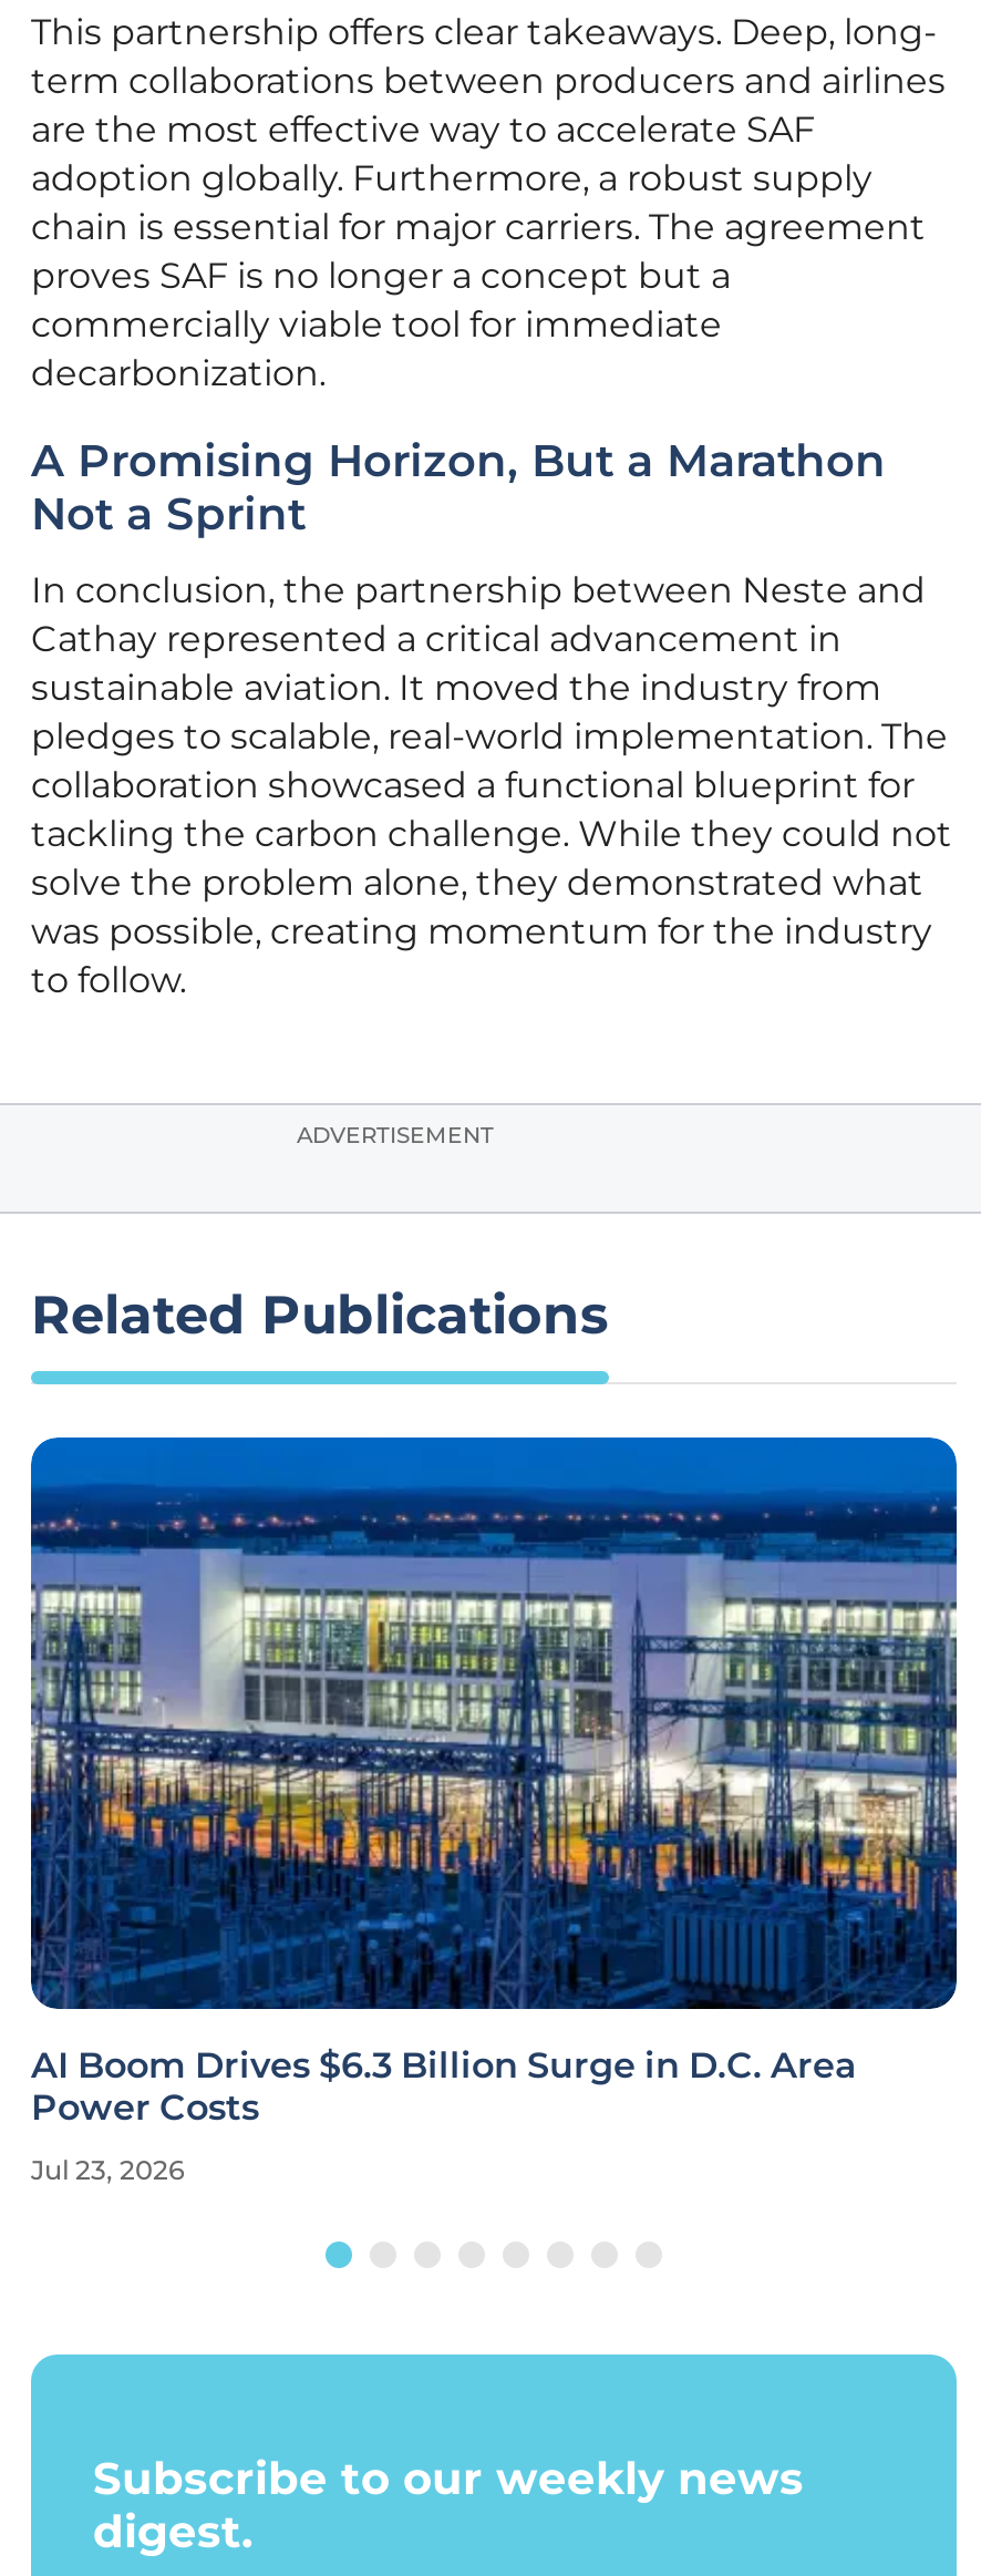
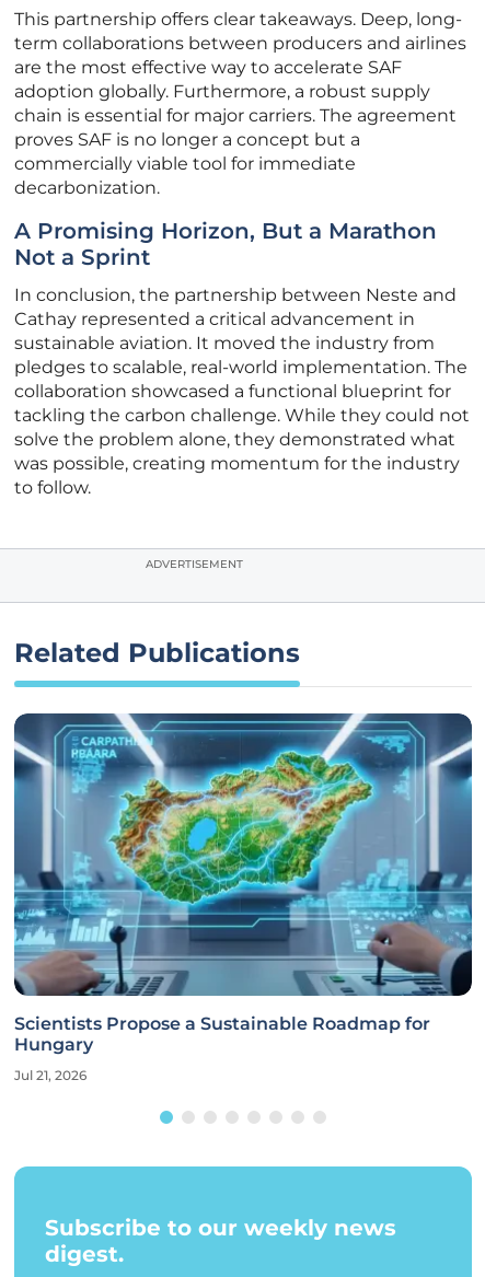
- [image]
- AI Boom Drives $6.3 Billion Surge in D.C. Area
- Power Costs
+ [image]
+ Scientists Propose a Sustainable Roadmap for
+ Hungary

- Jul 23, 2026
+ Jul 21, 2026
